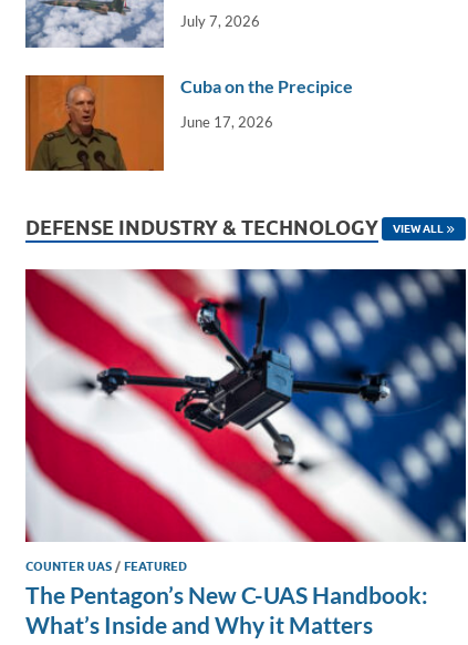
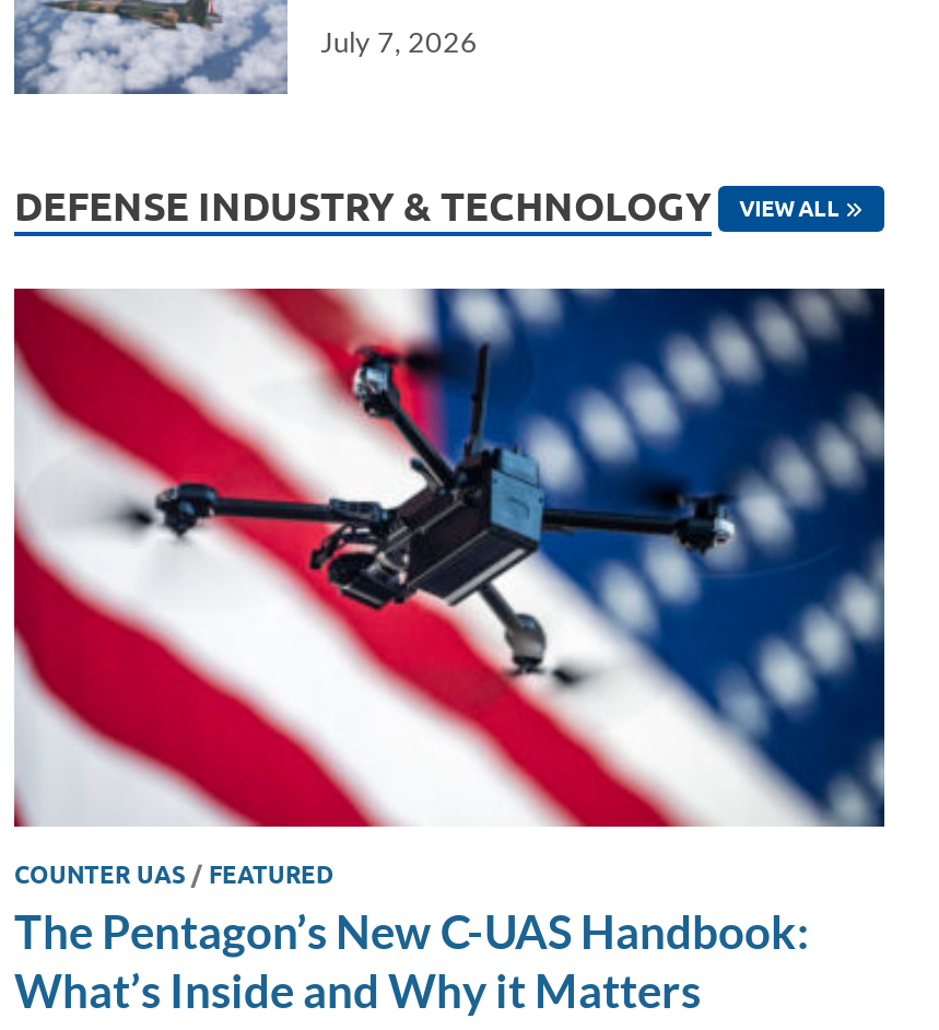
- [image]
- Cuba on the Precipice
- June 17, 2026
